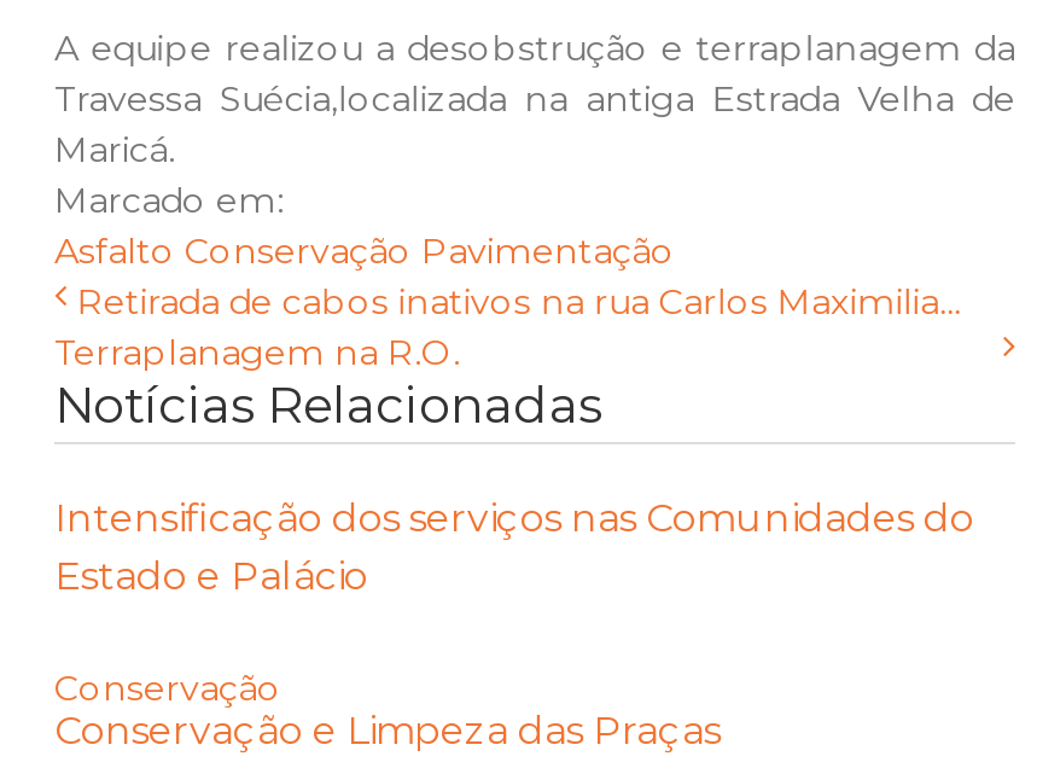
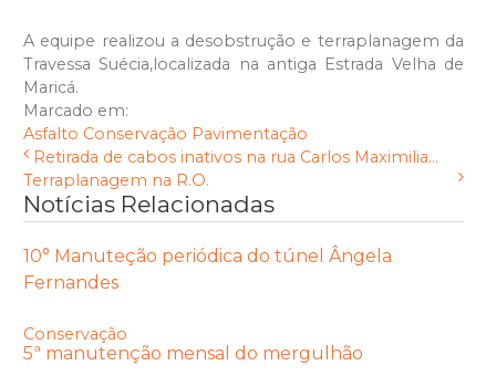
- Intensificação dos serviços nas Comunidades do
- Estado e Palácio
+ 10° Manuteção periódica do túnel Ângela
+ Fernandes

- Conservação e Limpeza das Praças
+ 5ª manutenção mensal do mergulhão
